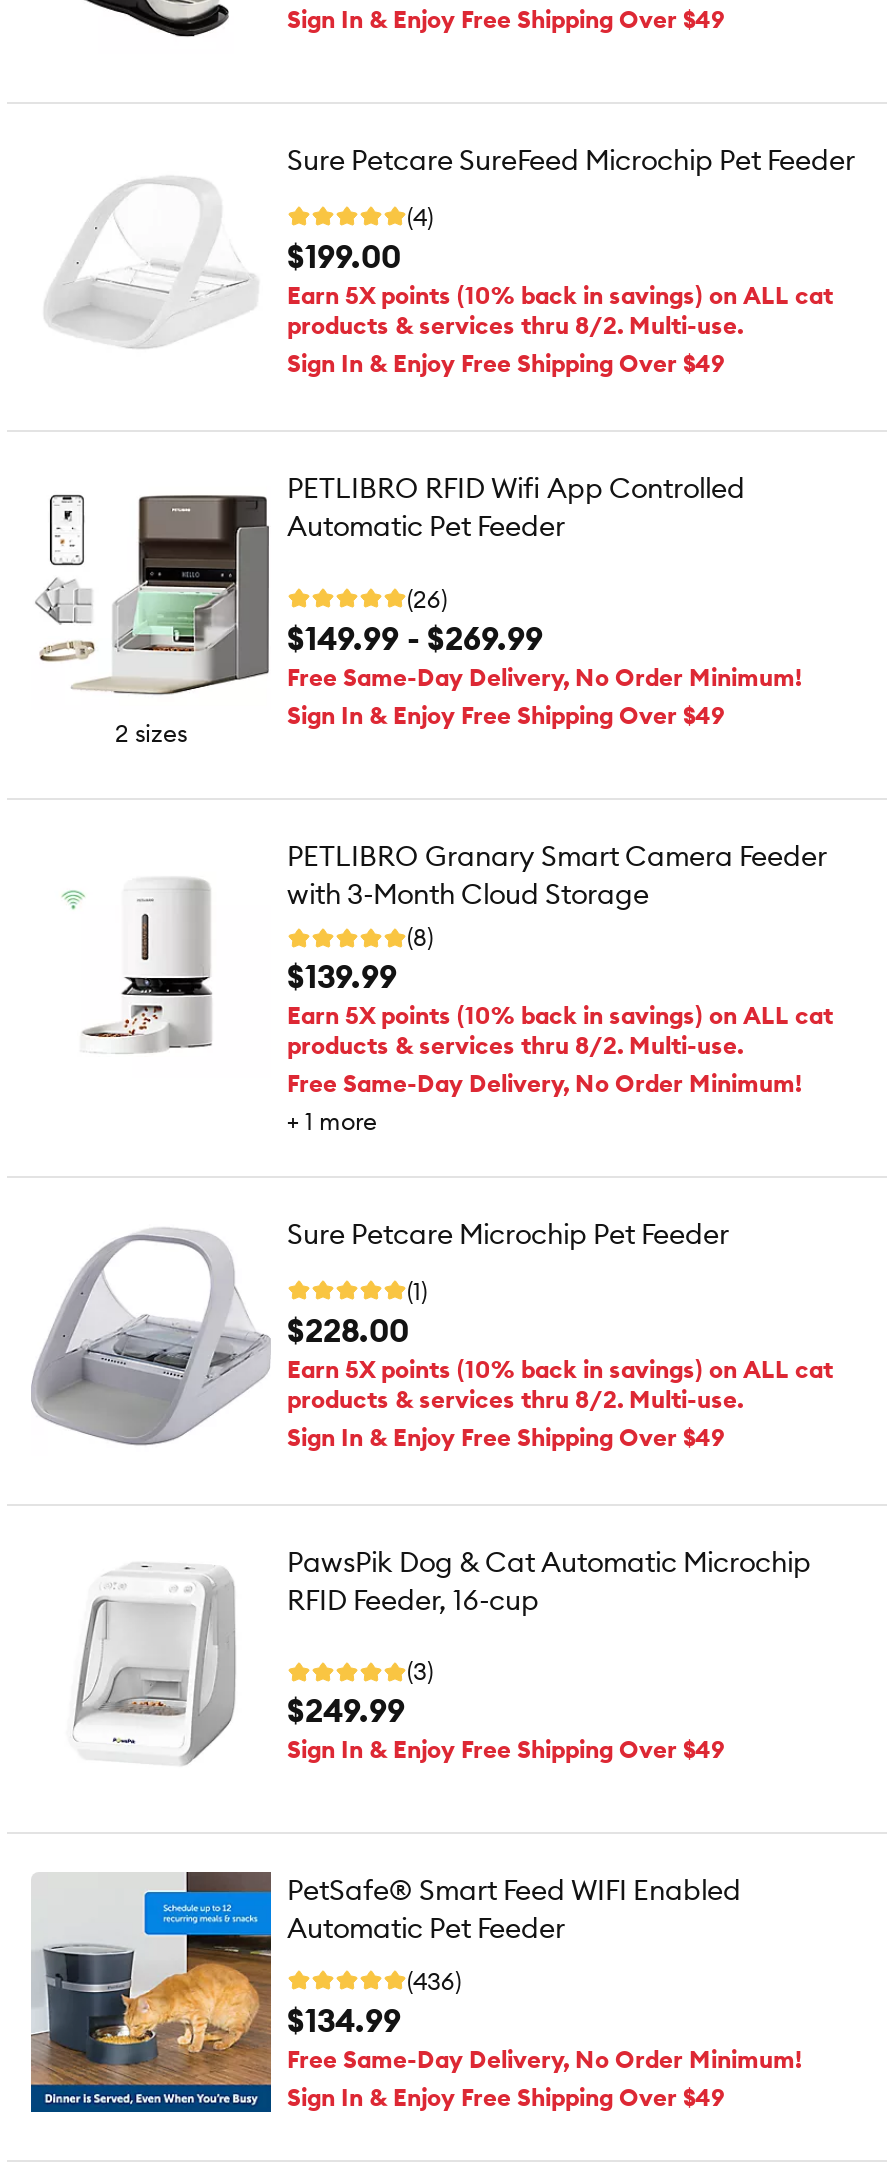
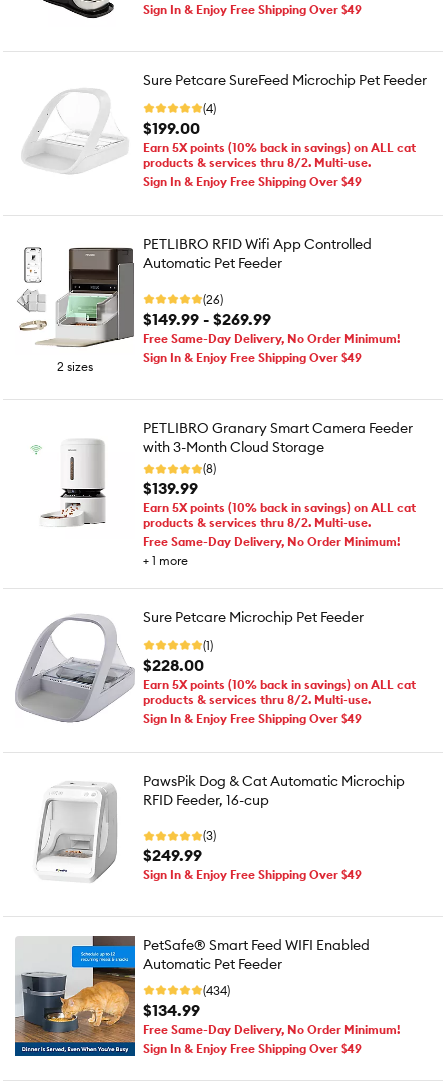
- (436)
+ (434)
